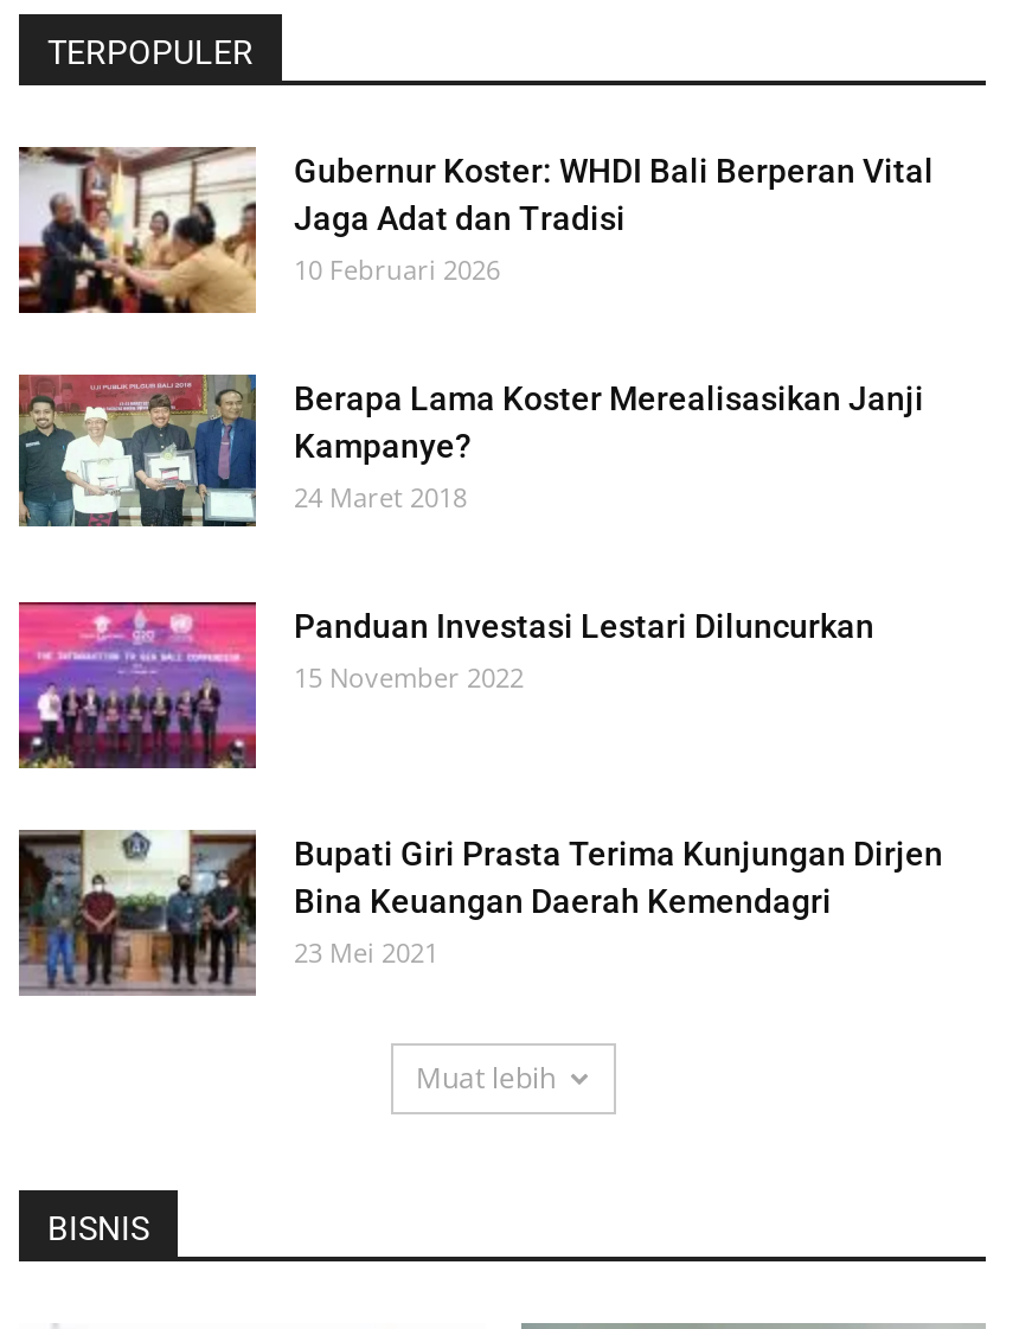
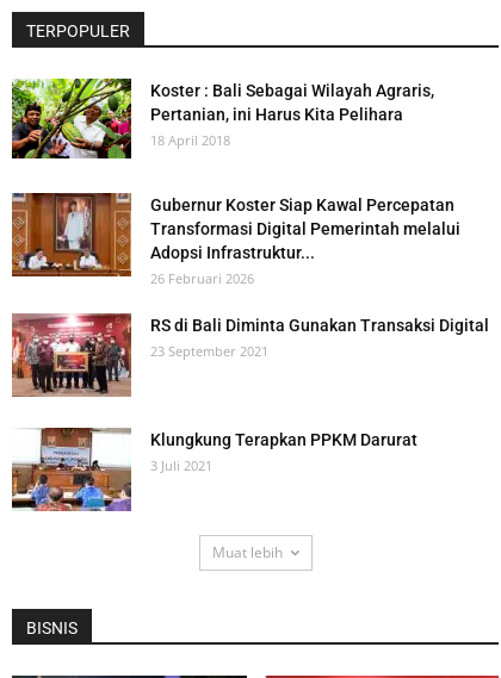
- [image]
- Gubernur Koster: WHDI Bali Berperan Vital
- Jaga Adat dan Tradisi
- 10 Februari 2026
+ [image]
+ Koster : Bali Sebagai Wilayah Agraris,
+ Pertanian, ini Harus Kita Pelihara
+ 18 April 2018

- [image]
- Berapa Lama Koster Merealisasikan Janji
- Kampanye?
- 24 Maret 2018
+ [image]
+ Gubernur Koster Siap Kawal Percepatan
+ Transformasi Digital Pemerintah melalui
+ Adopsi Infrastruktur...
+ 26 Februari 2026

- [image]
- Panduan Investasi Lestari Diluncurkan
- 15 November 2022
+ [image]
+ RS di Bali Diminta Gunakan Transaksi Digital
+ 23 September 2021

- [image]
- Bupati Giri Prasta Terima Kunjungan Dirjen
- Bina Keuangan Daerah Kemendagri
- 23 Mei 2021
+ [image]
+ Klungkung Terapkan PPKM Darurat
+ 3 Juli 2021
